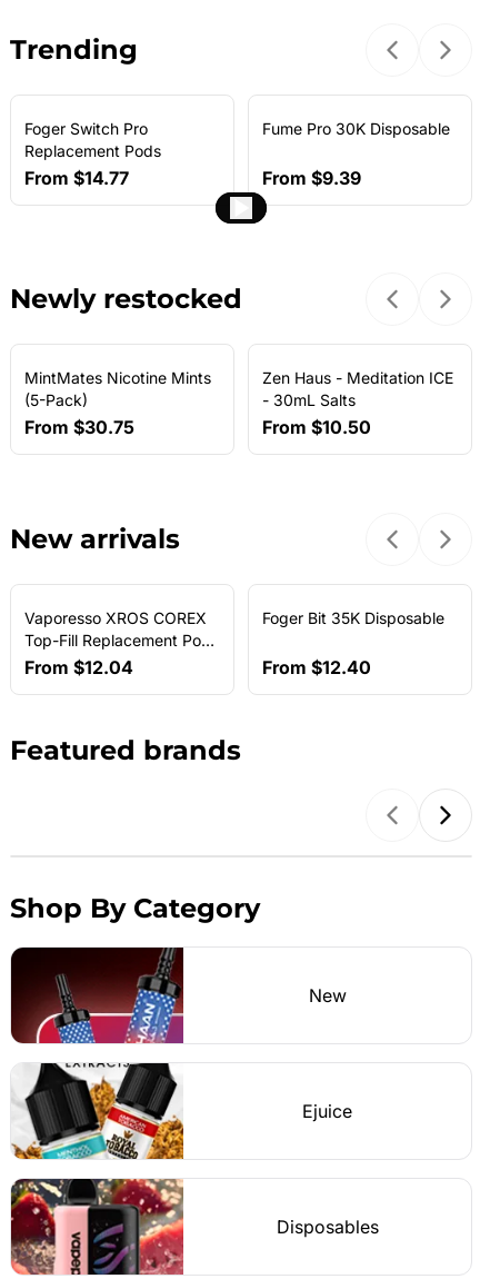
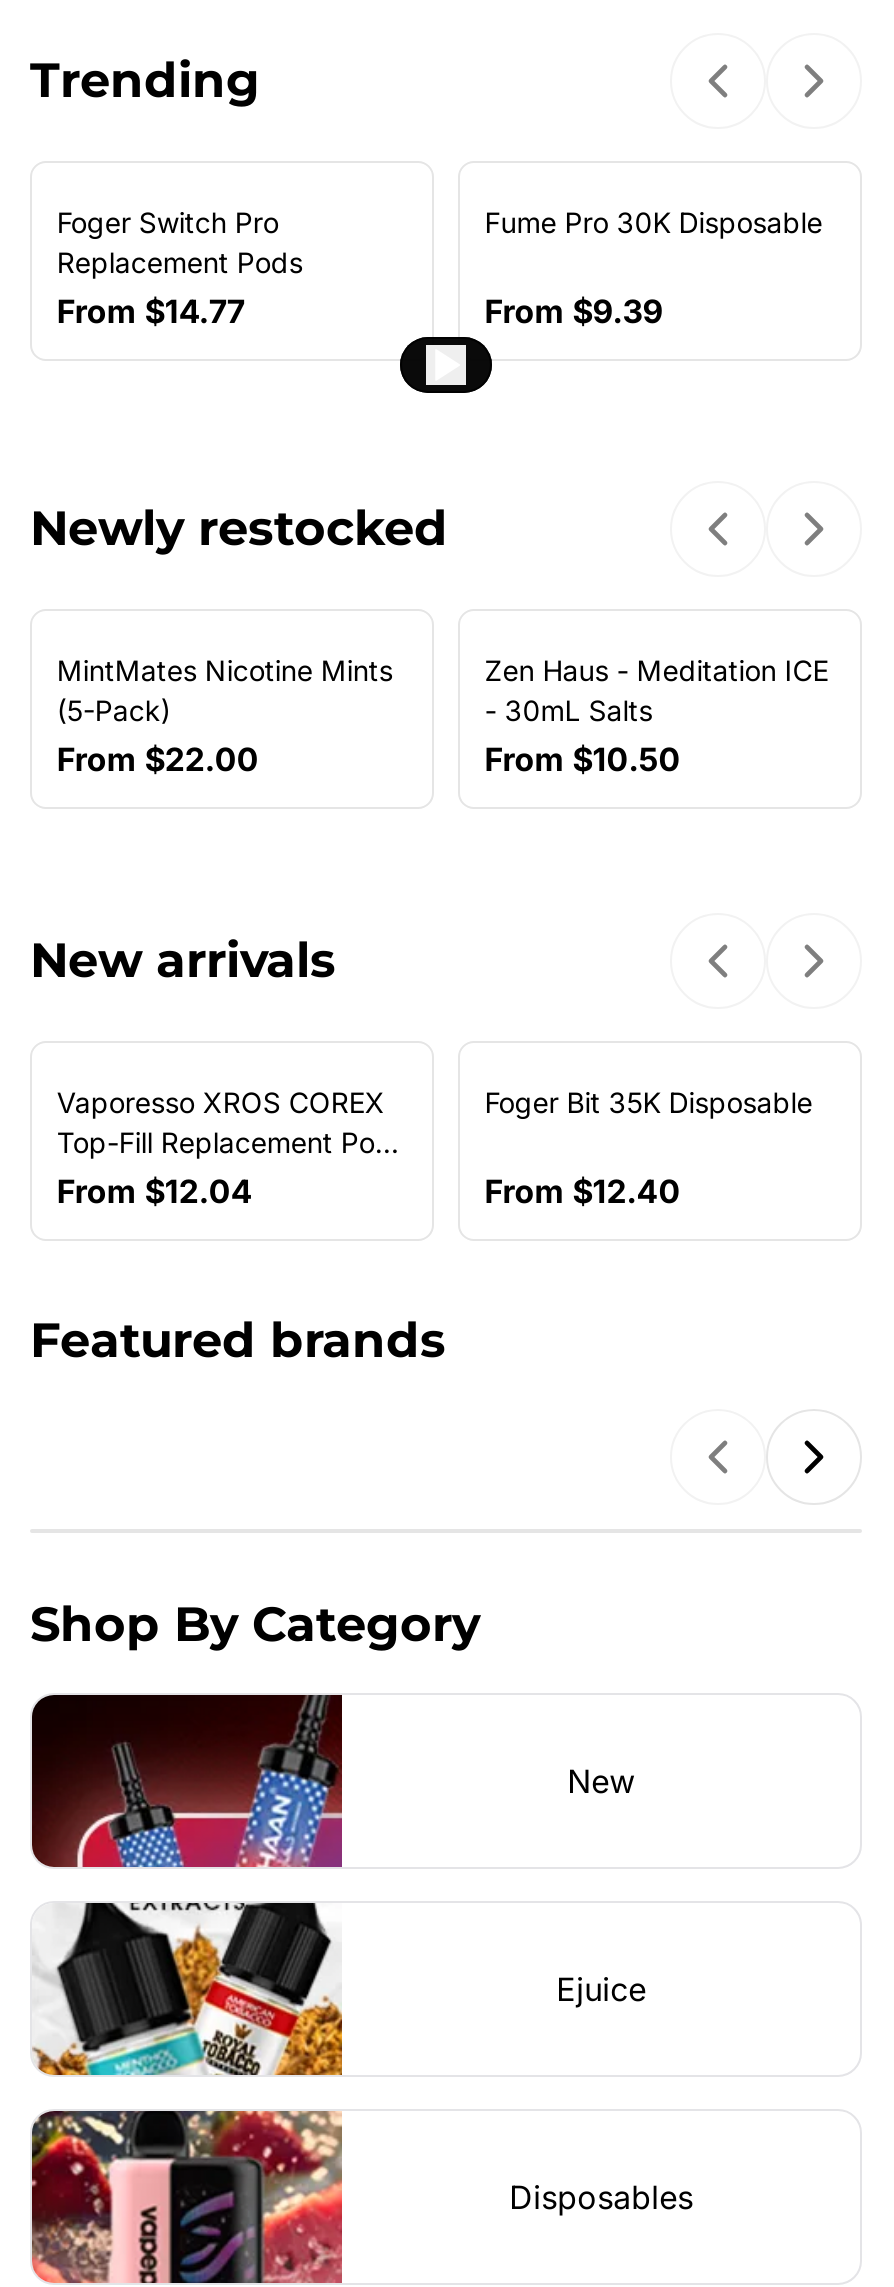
- From $30.75
+ From $22.00
